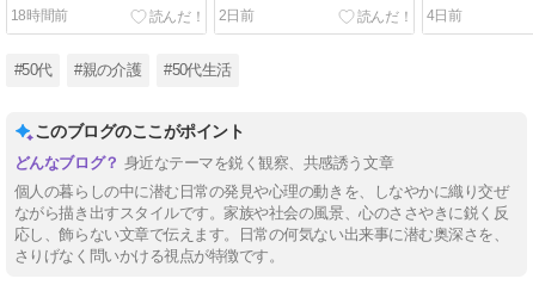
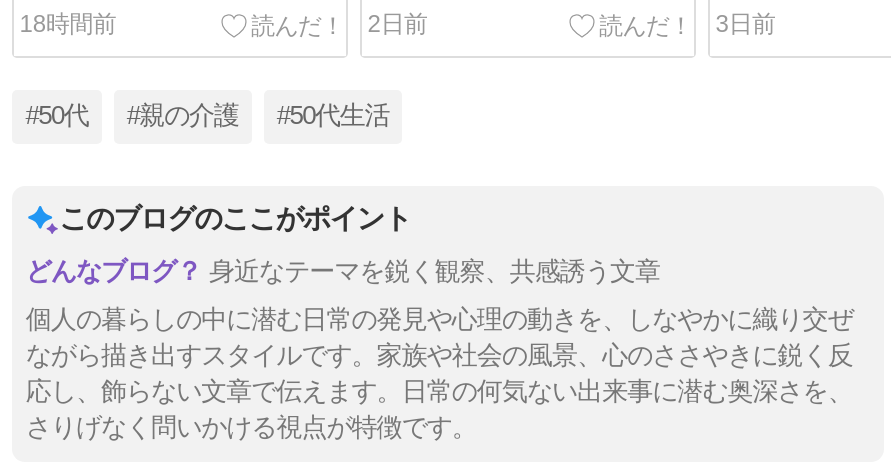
- 4日前
+ 3日前
